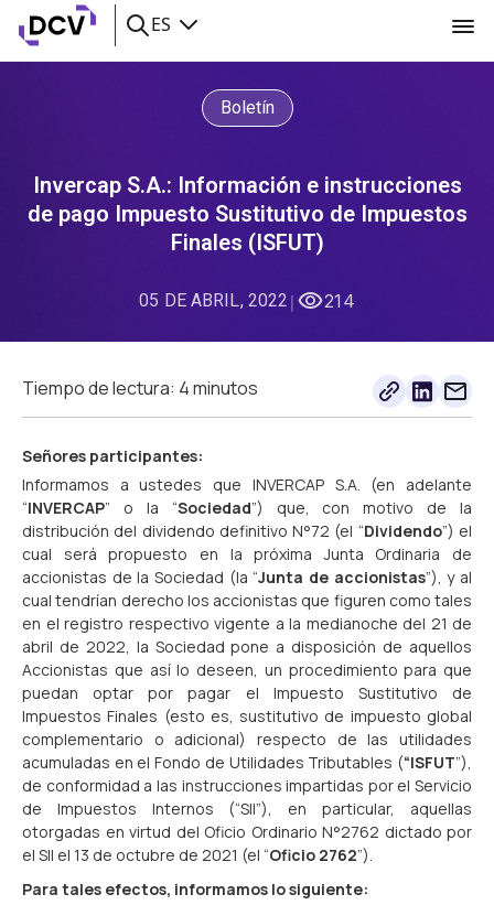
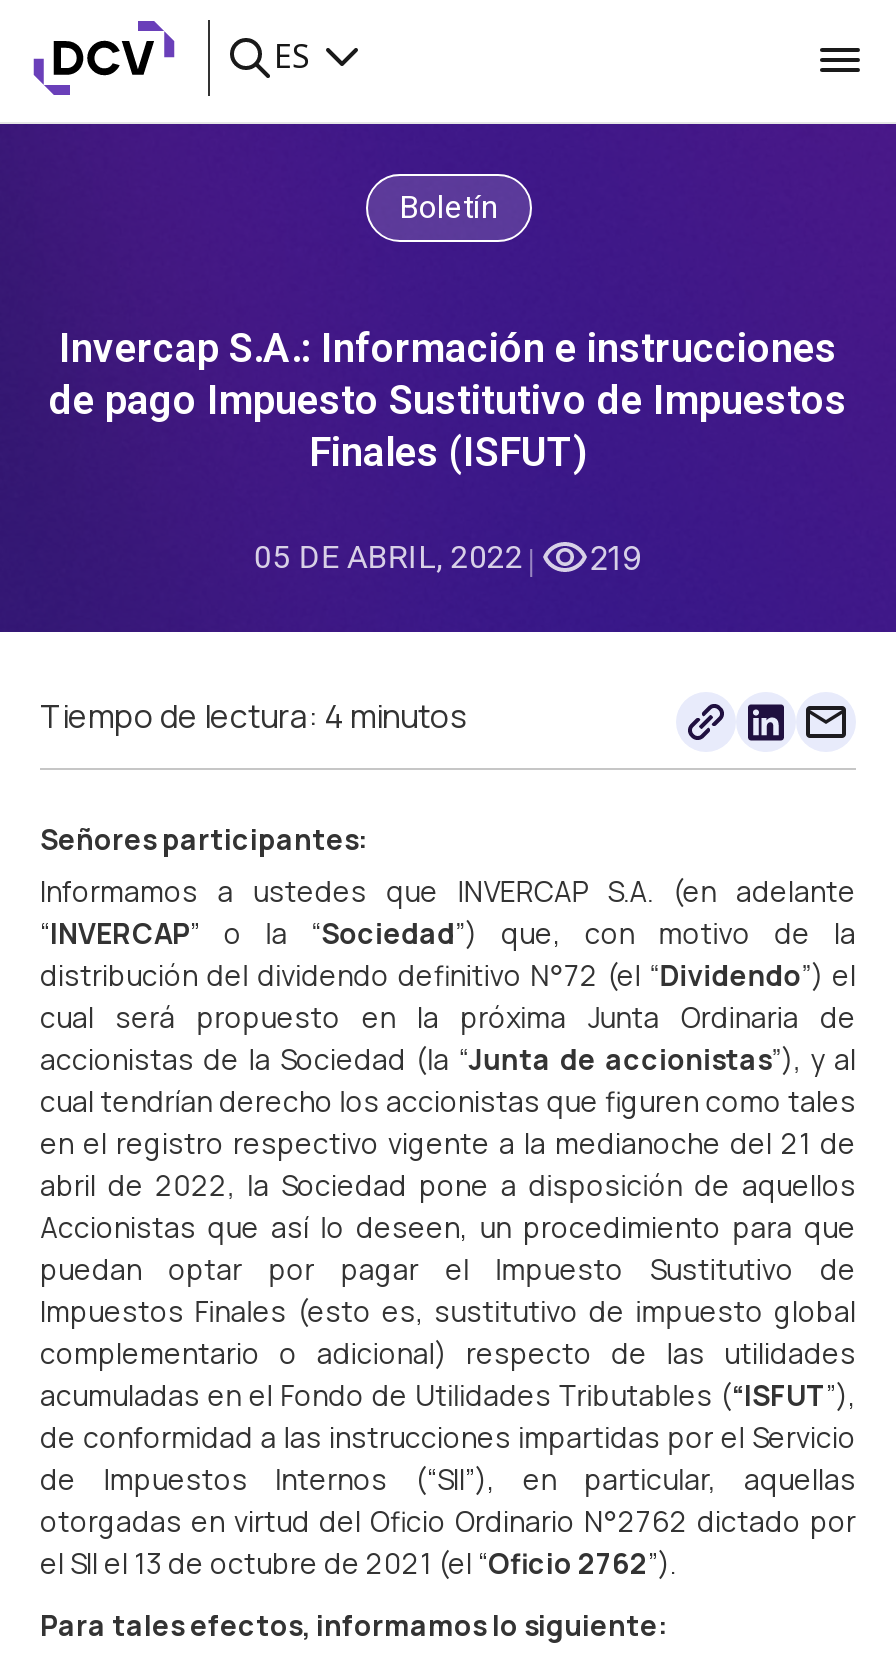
- 214
+ 219
